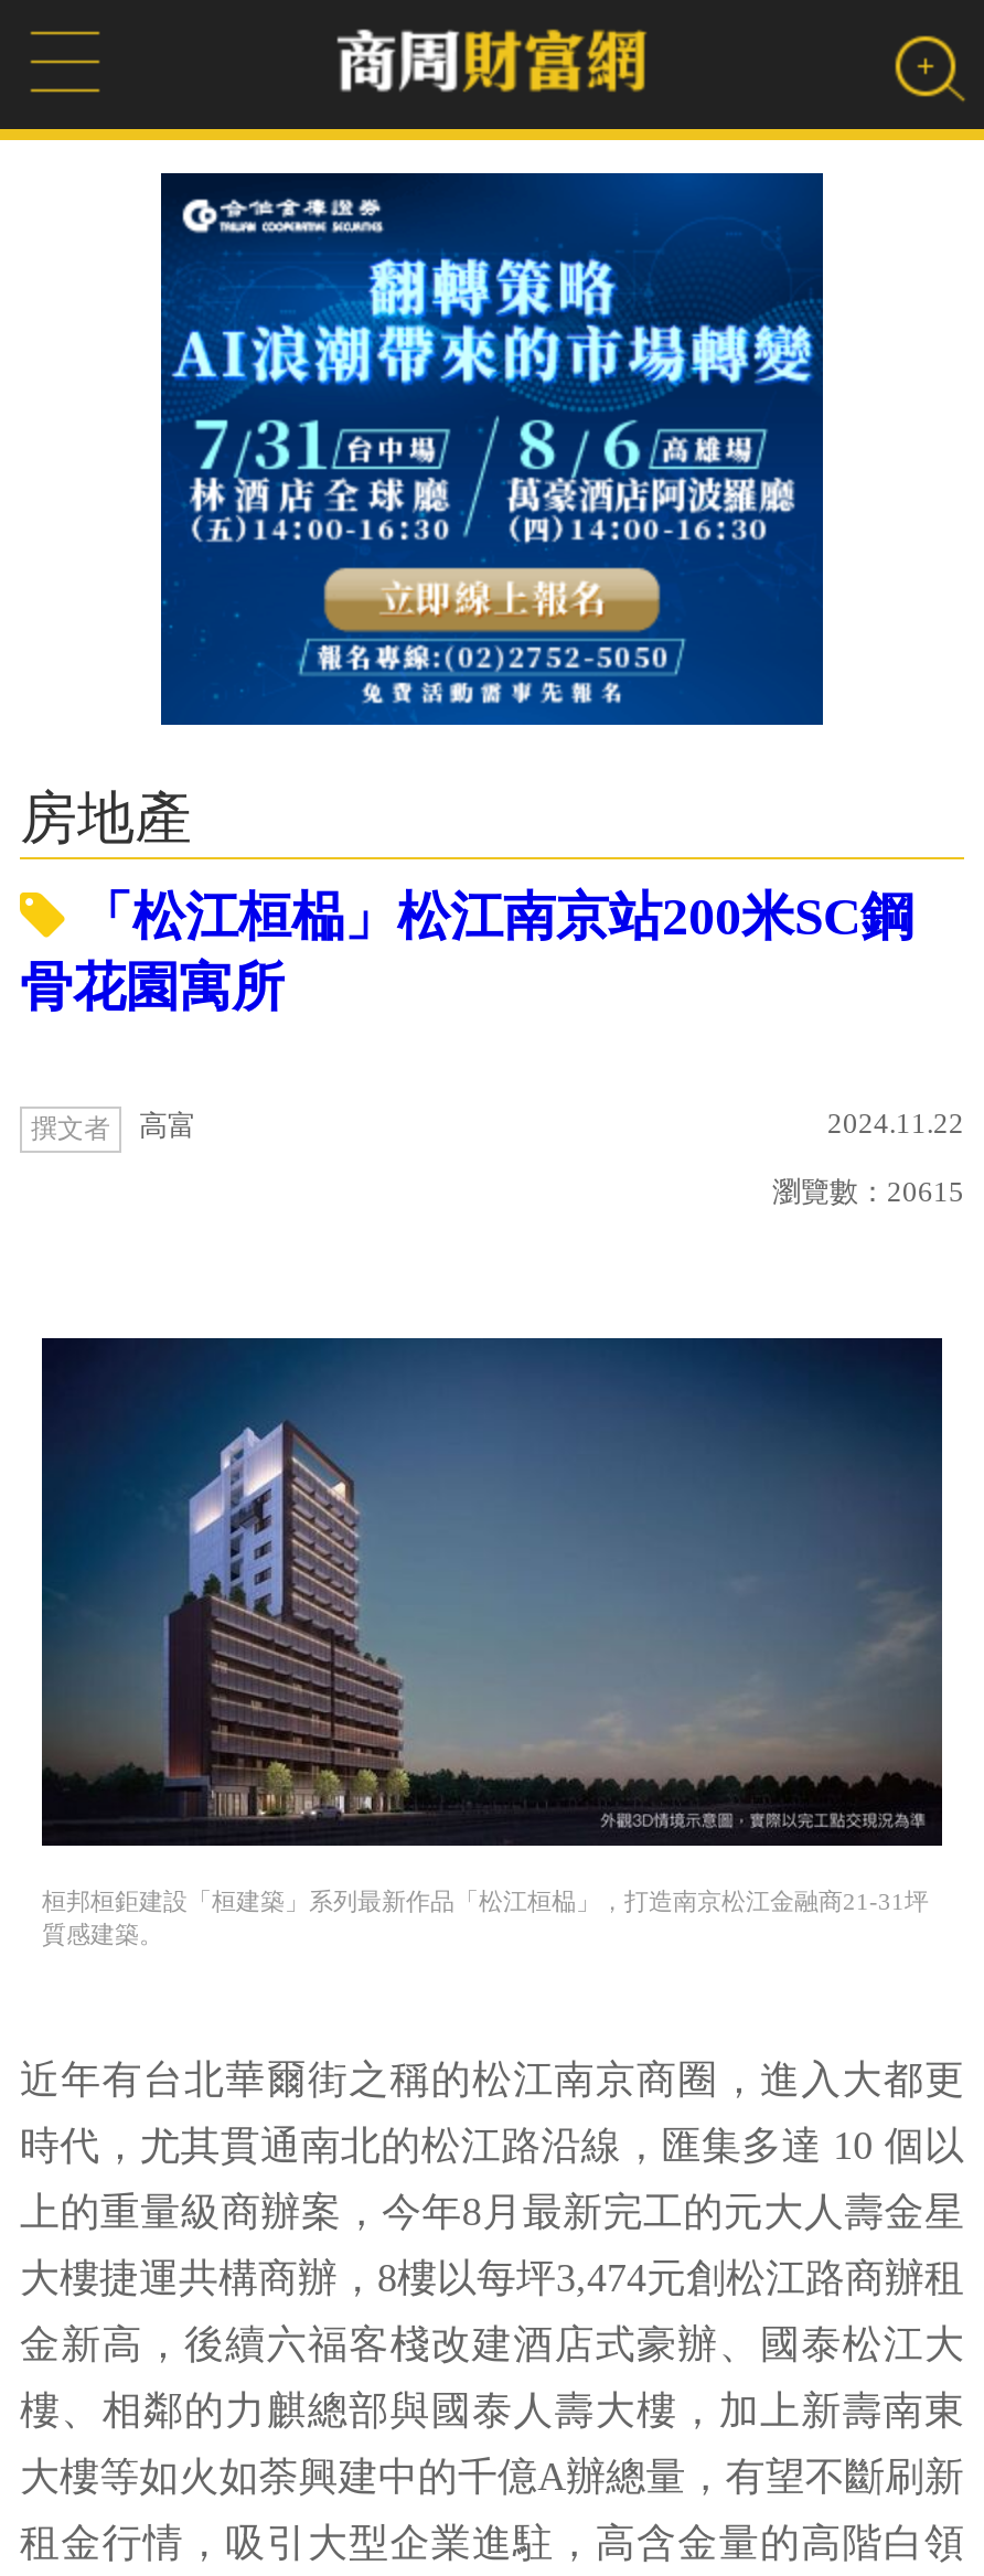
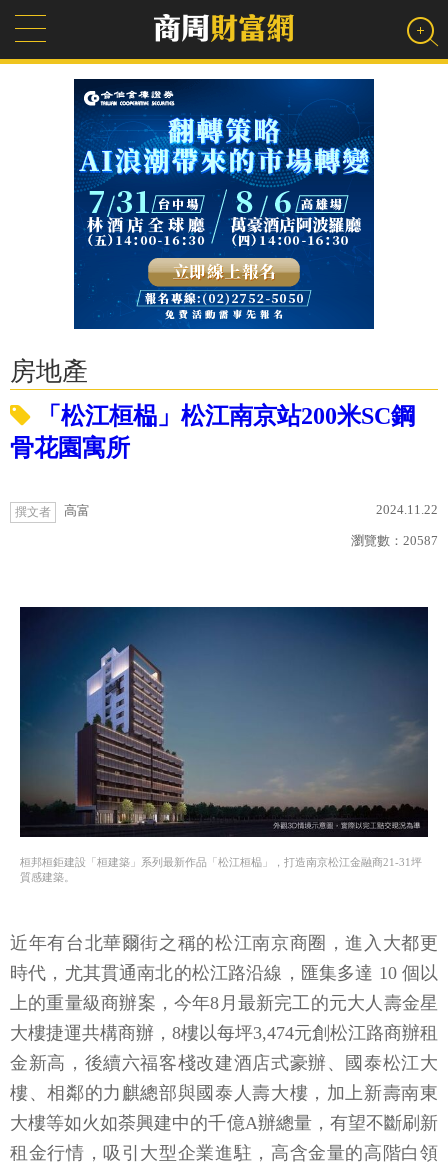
- 瀏覽數：20615
+ 瀏覽數：20587
